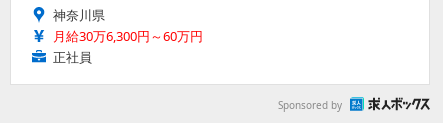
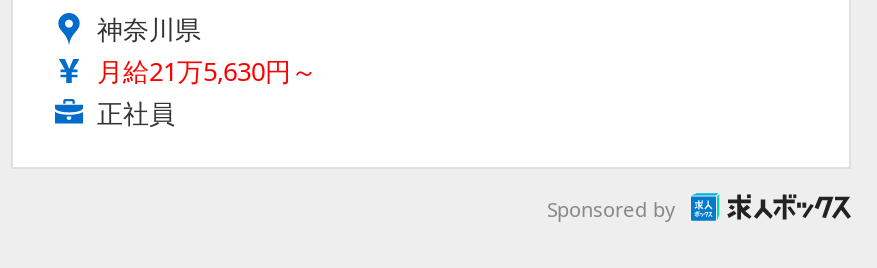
- 月給30万6,300円～60万円
+ 月給21万5,630円～
